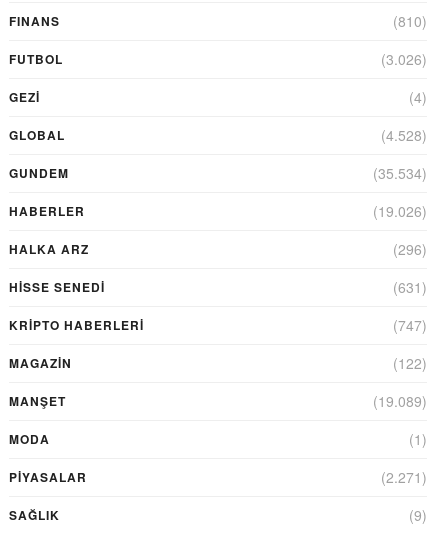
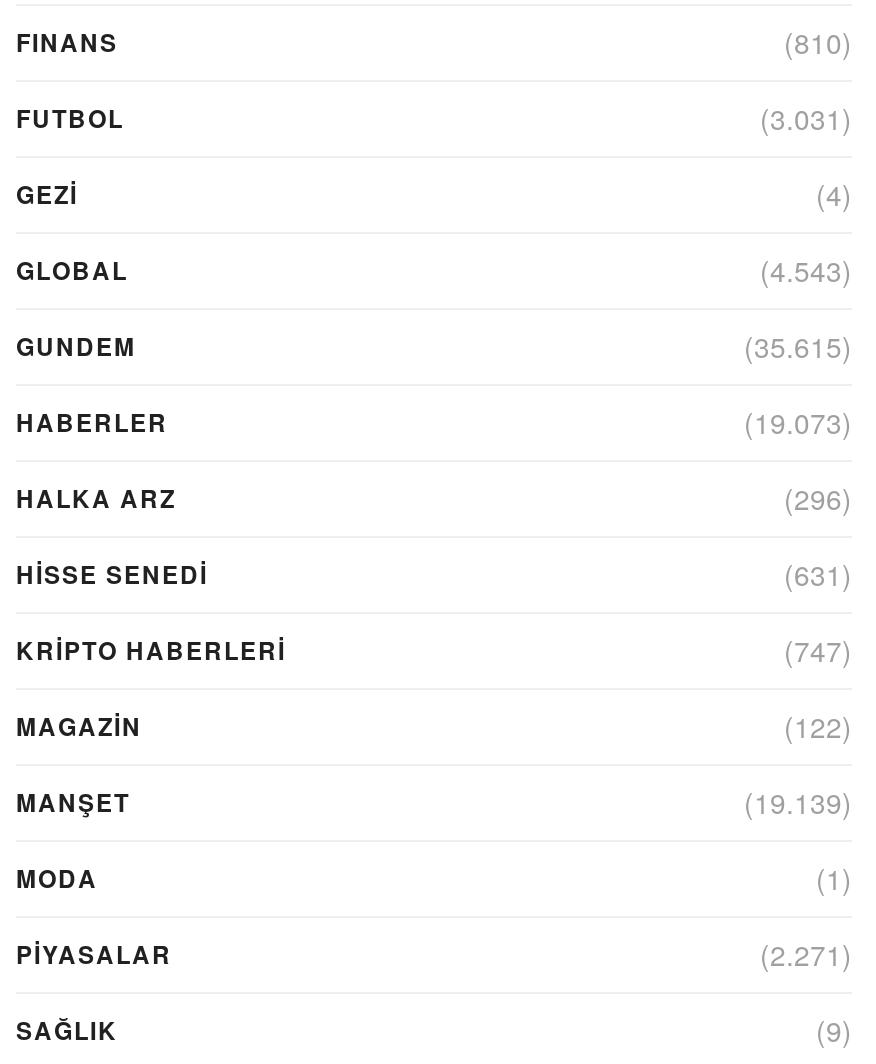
- (3.026)
+ (3.031)

- (4.528)
+ (4.543)

- (35.534)
+ (35.615)

- (19.026)
+ (19.073)

- (19.089)
+ (19.139)
